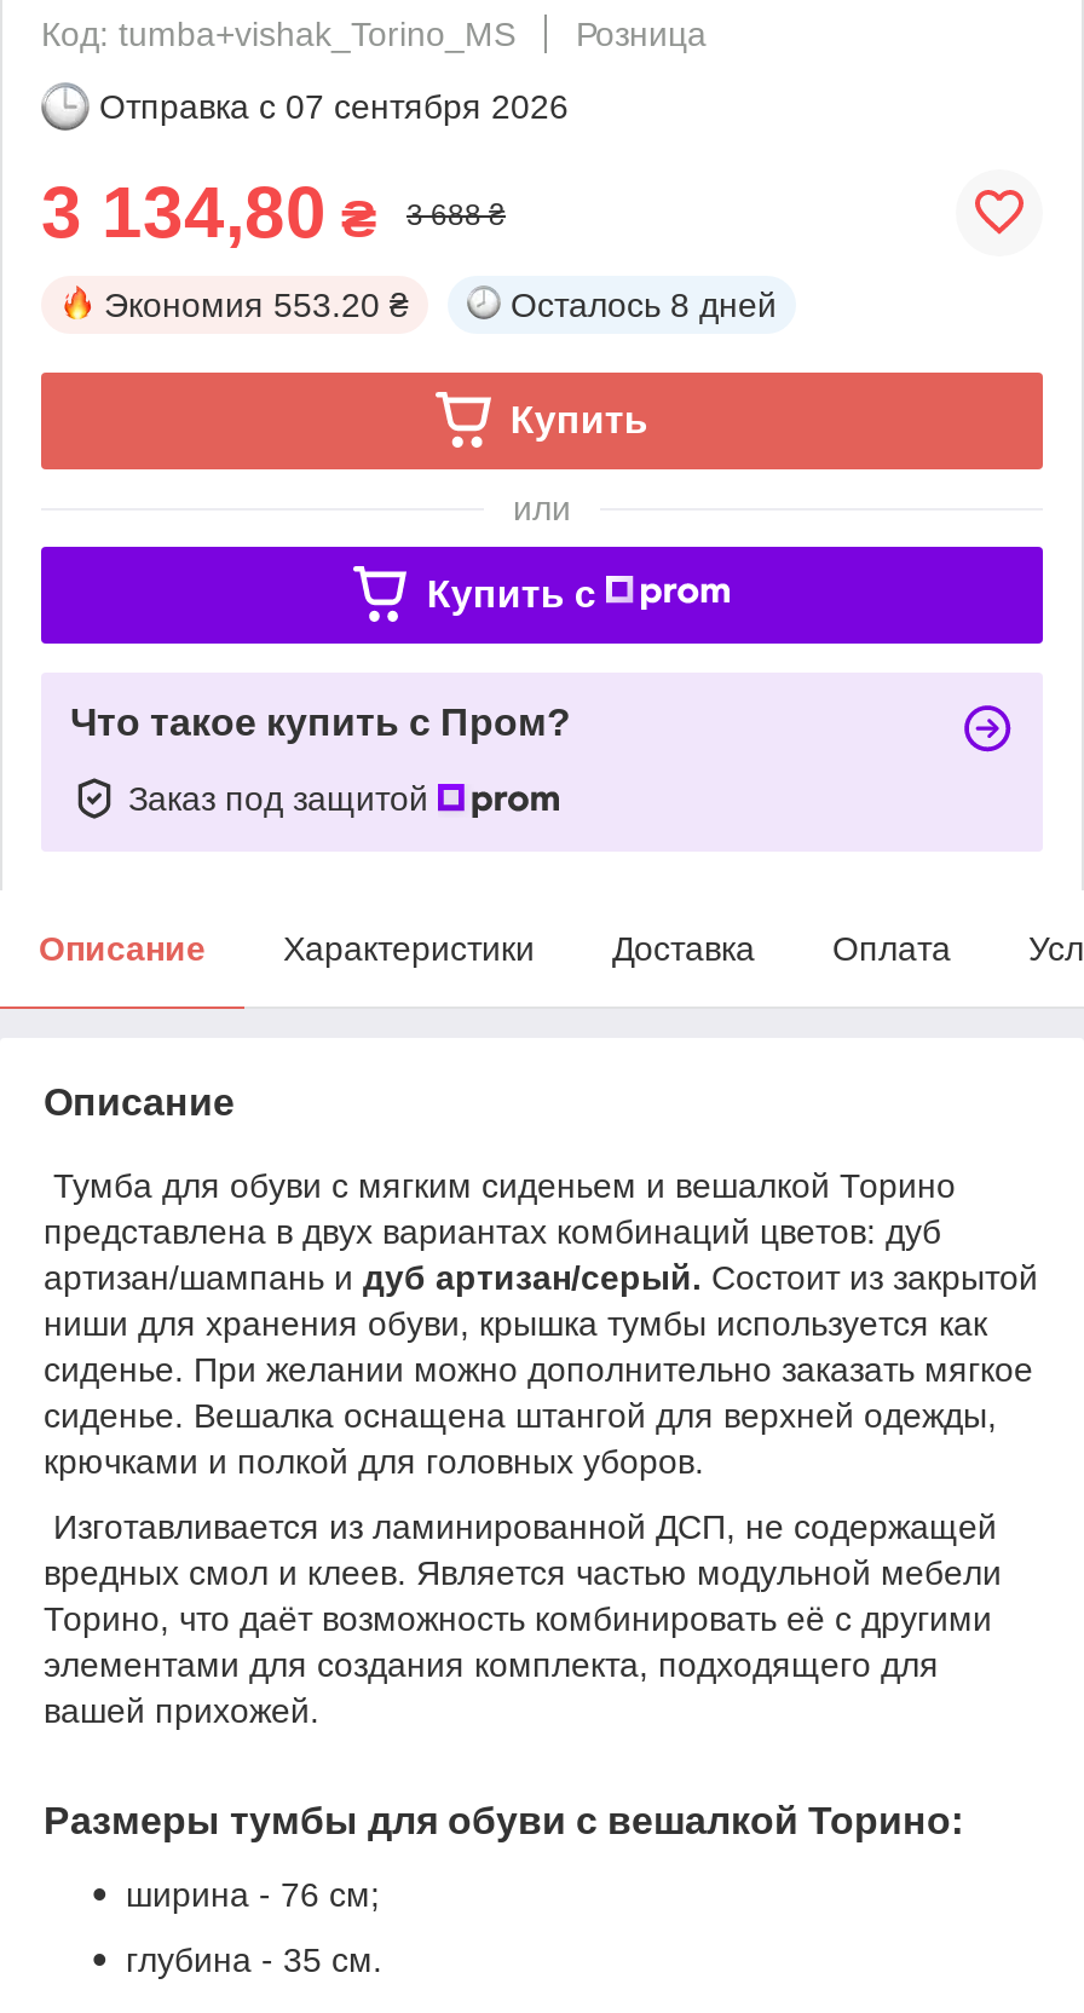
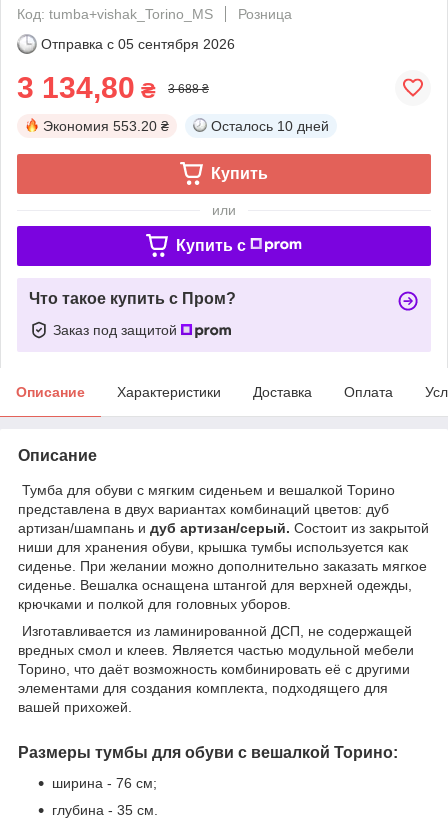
- Отправка с 07 сентября 2026
+ Отправка с 05 сентября 2026

- Осталось 8 дней
+ Осталось 10 дней
